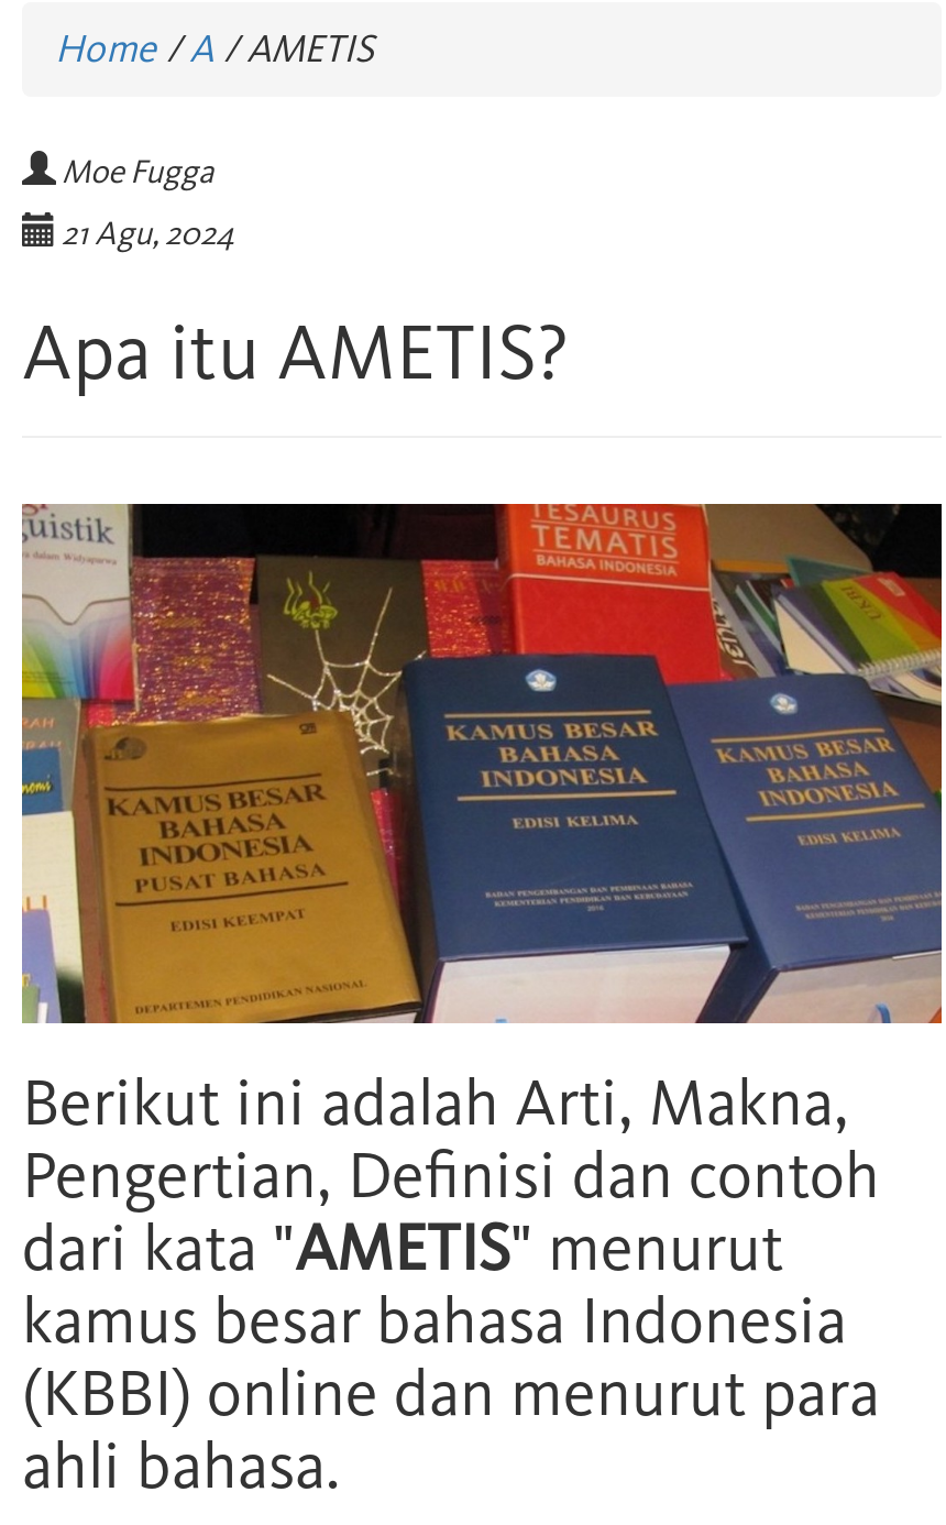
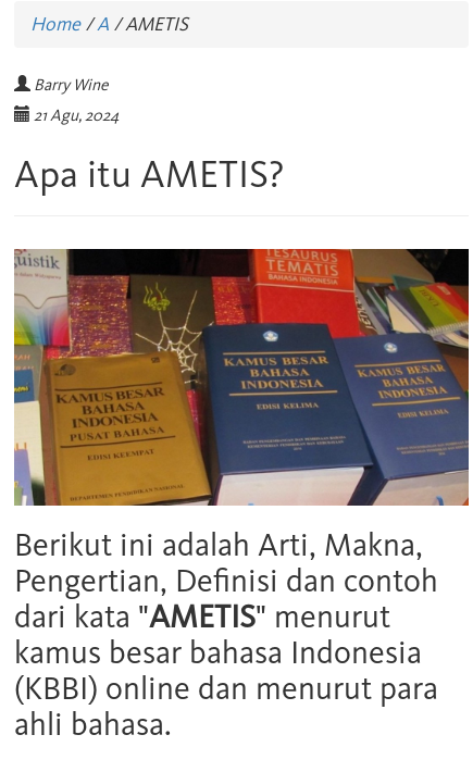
- Moe Fugga
+ Barry Wine
